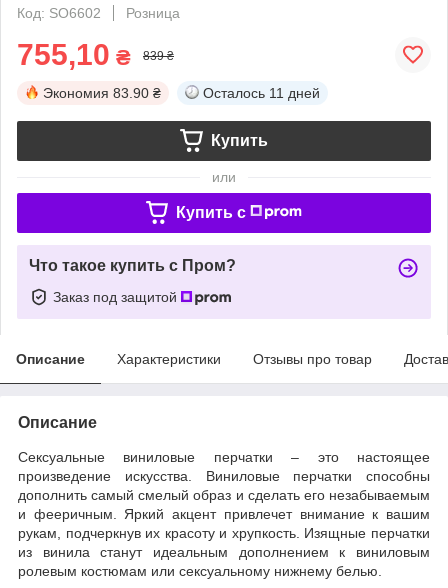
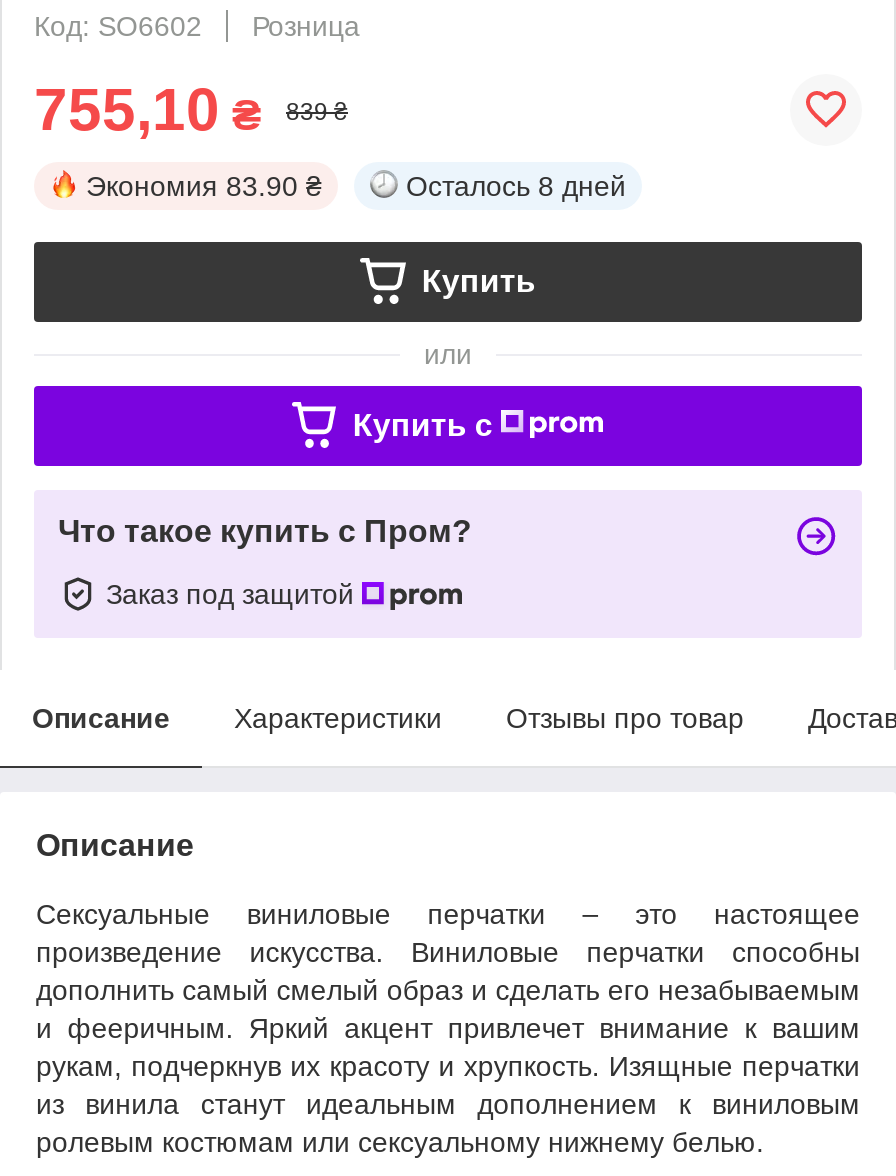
- Осталось 11 дней
+ Осталось 8 дней
